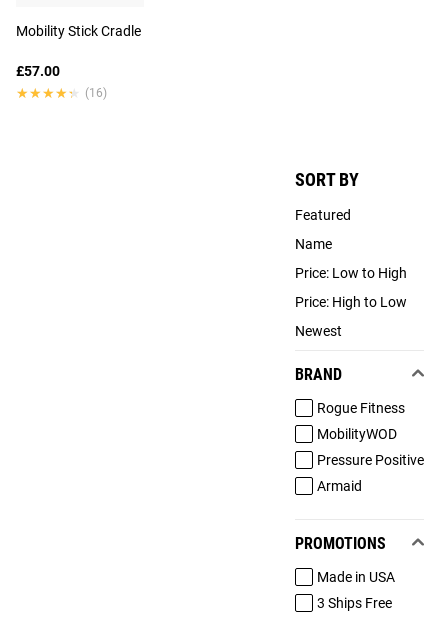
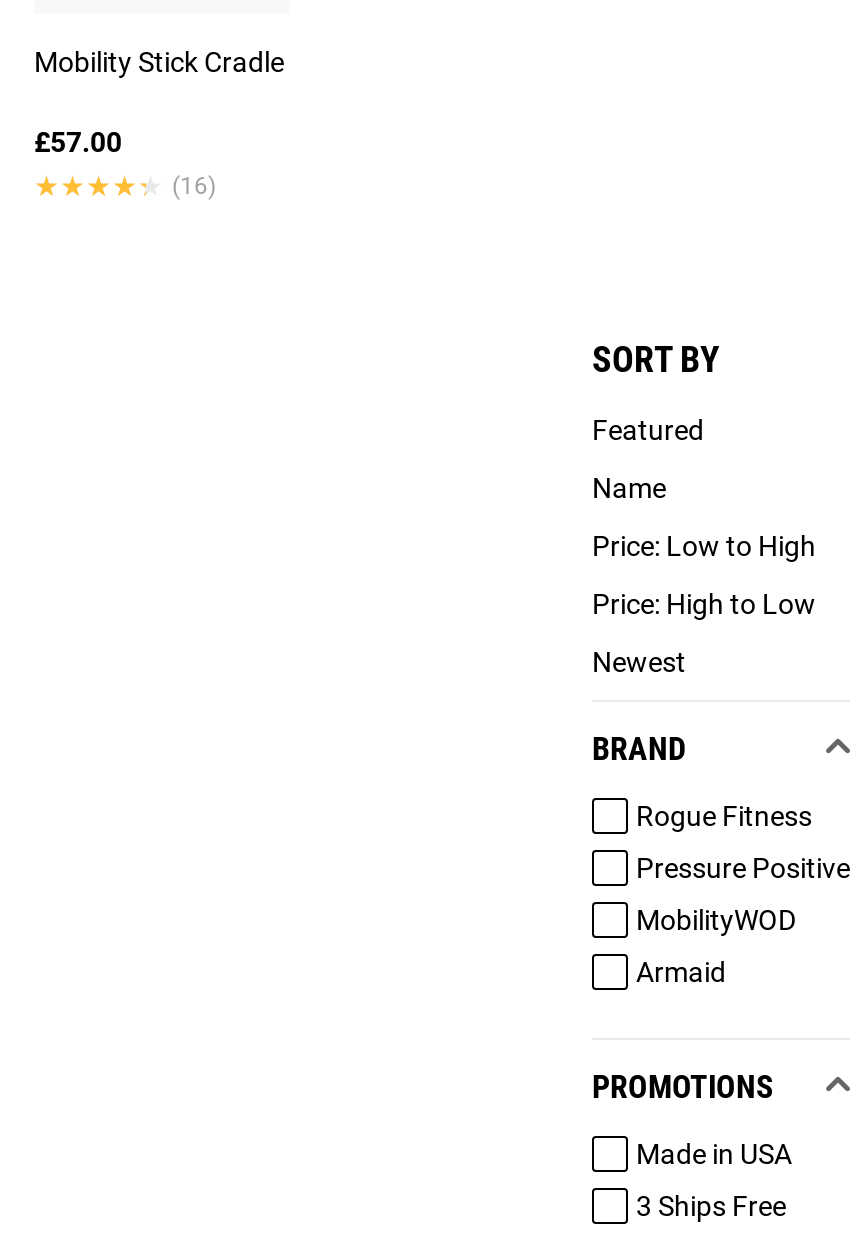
moved down: MobilityWOD

moved up: Pressure Positive
